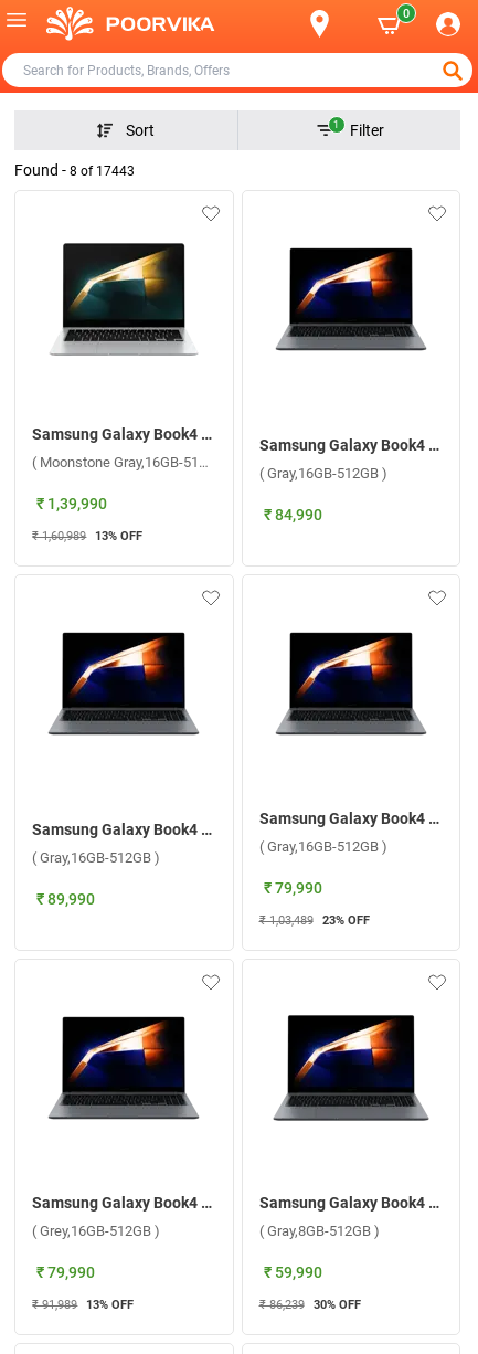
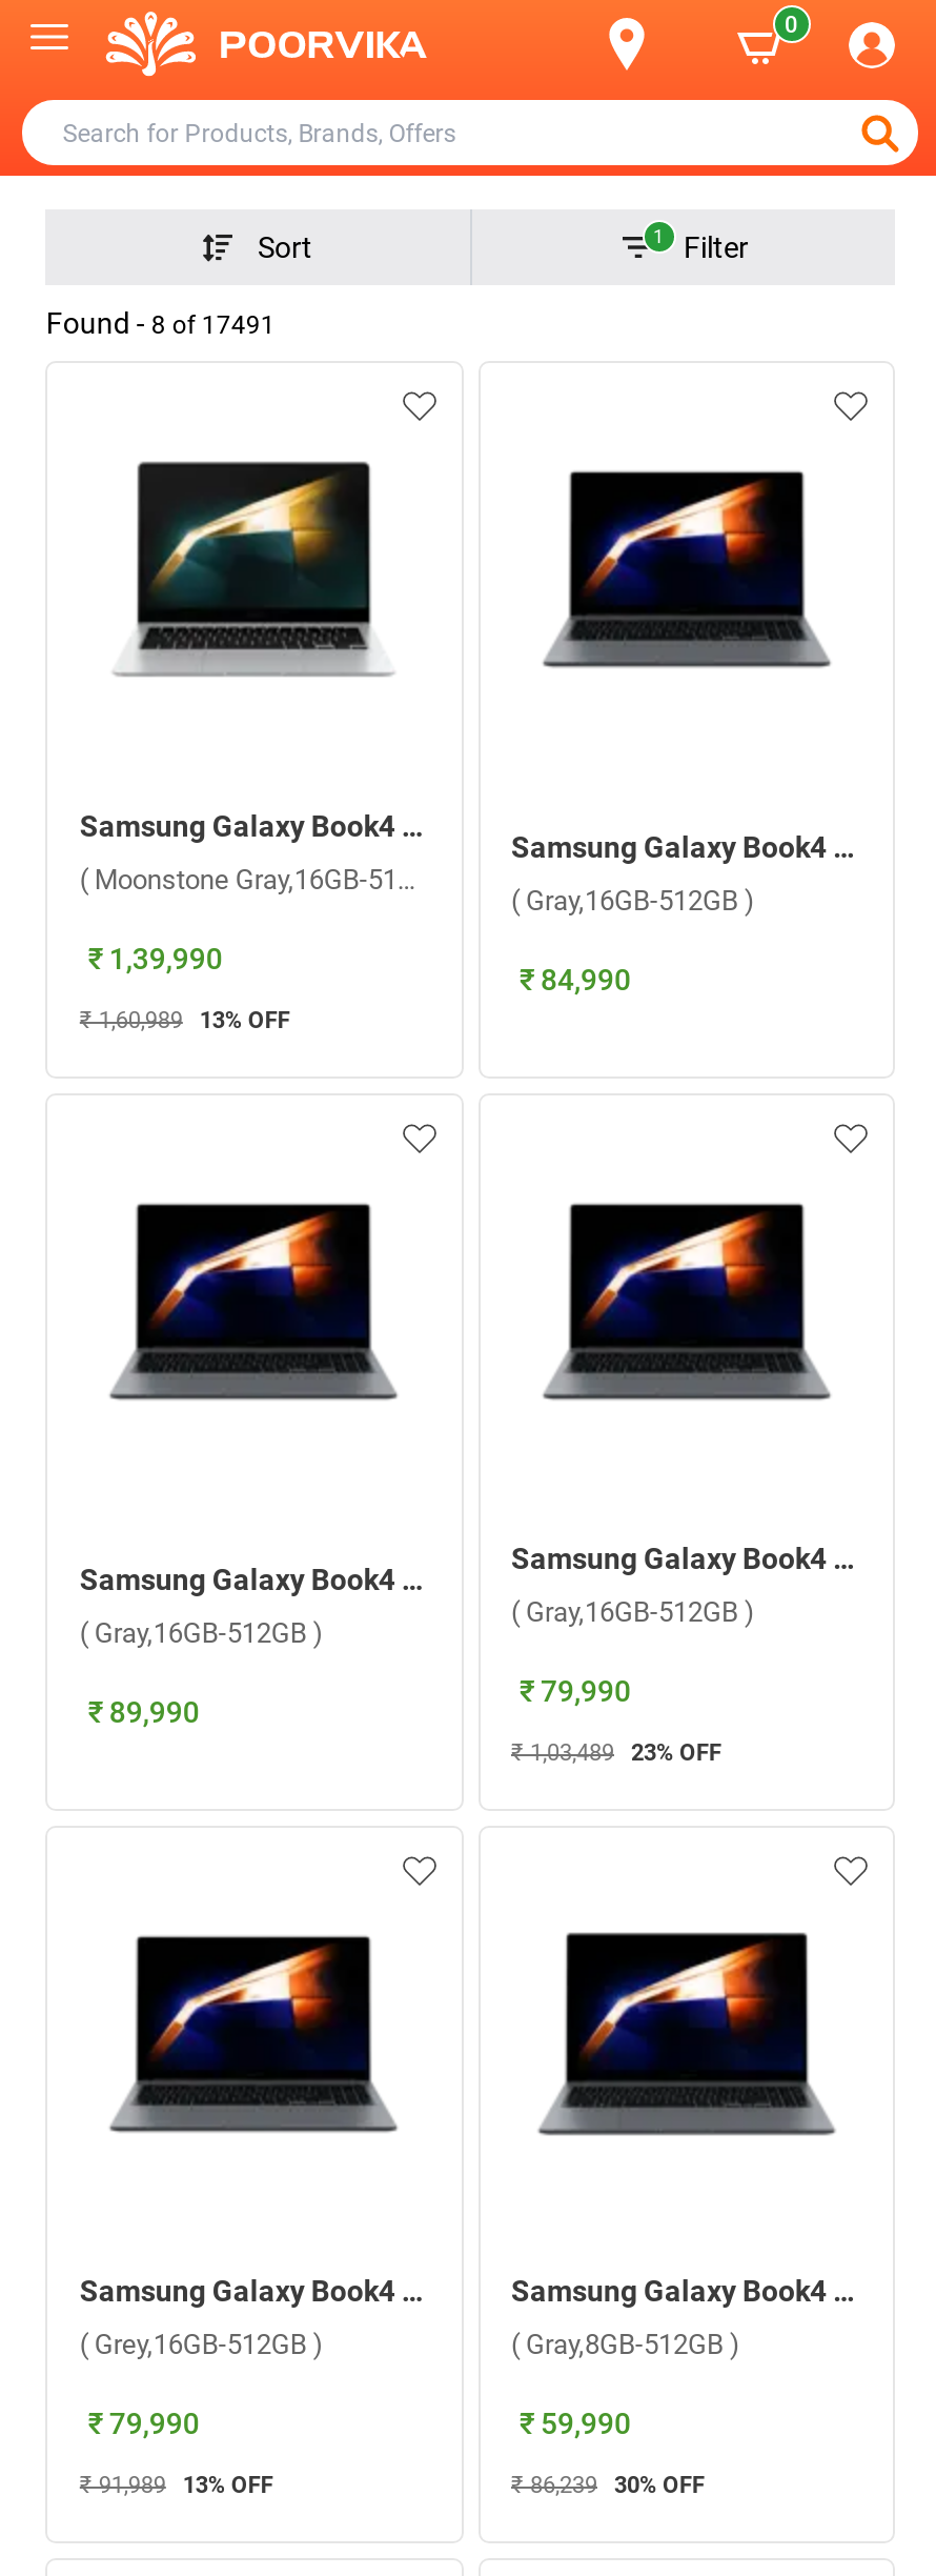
- Found - 8 of 17443
+ Found - 8 of 17491
